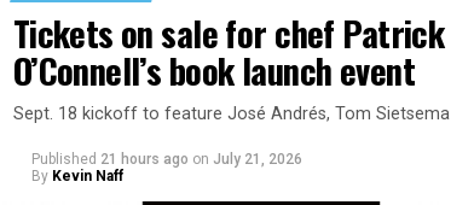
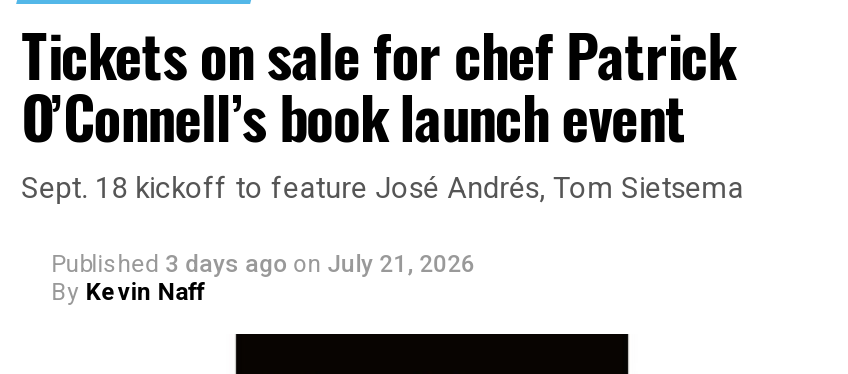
- Published 21 hours ago on July 21, 2026
+ Published 3 days ago on July 21, 2026
